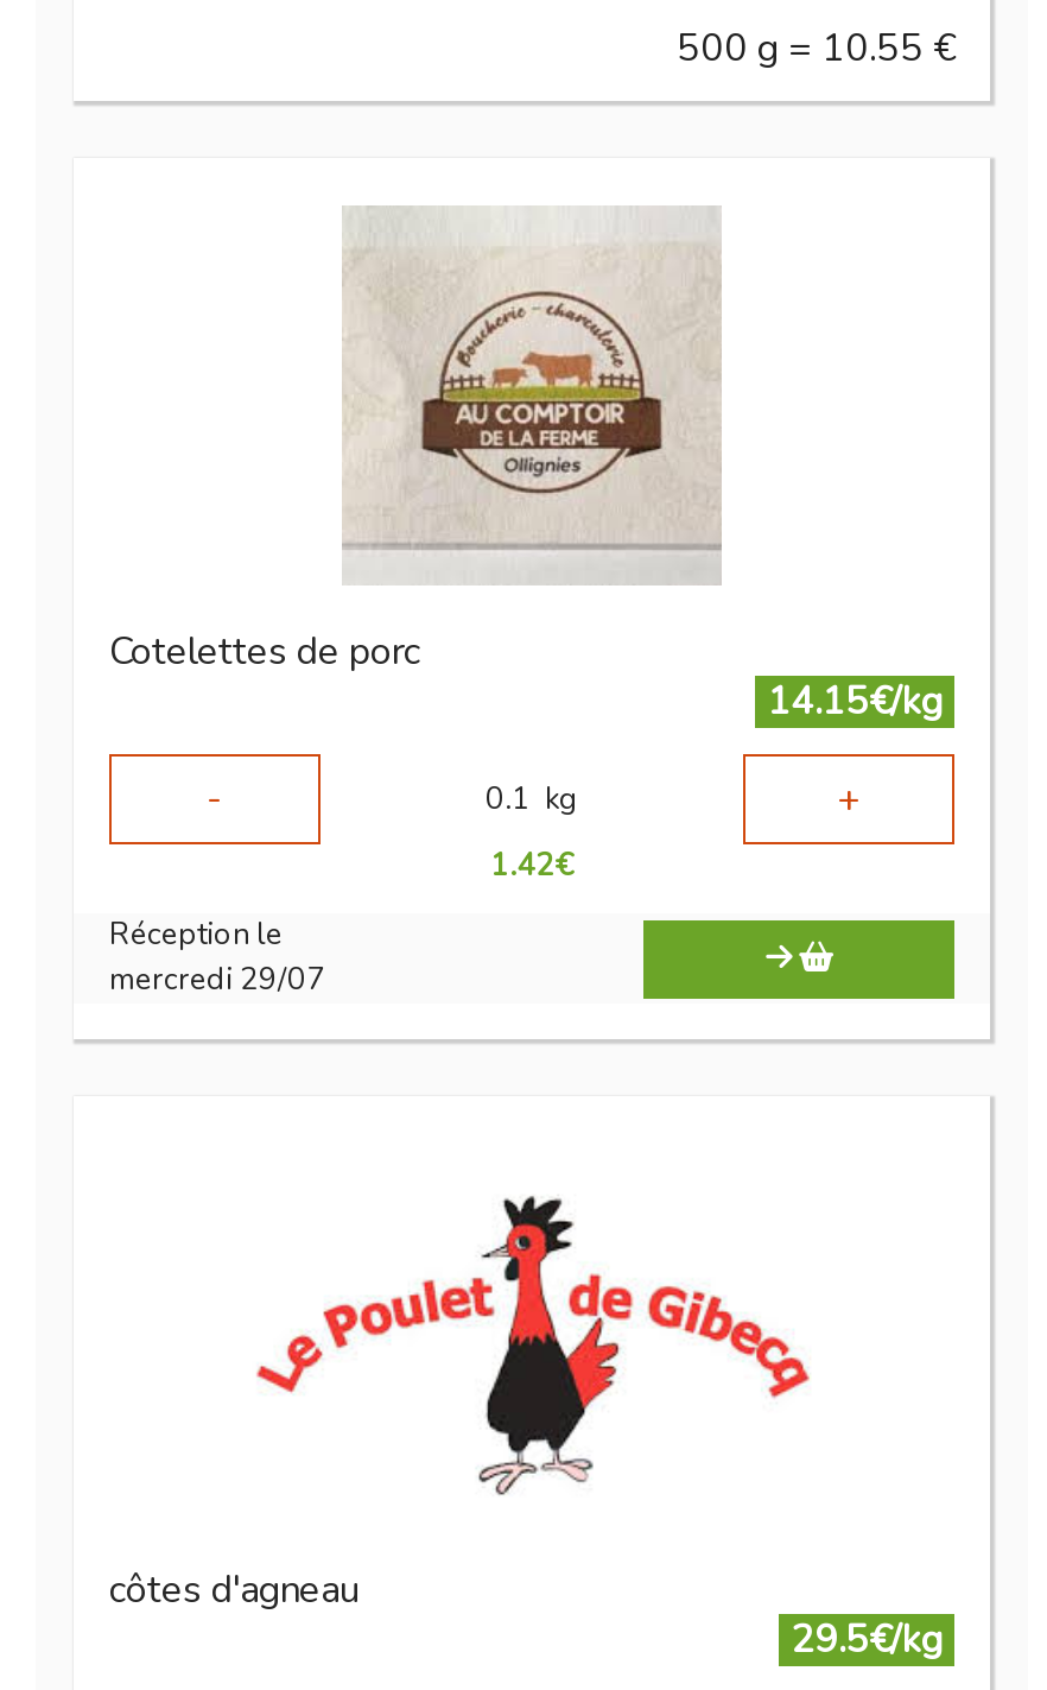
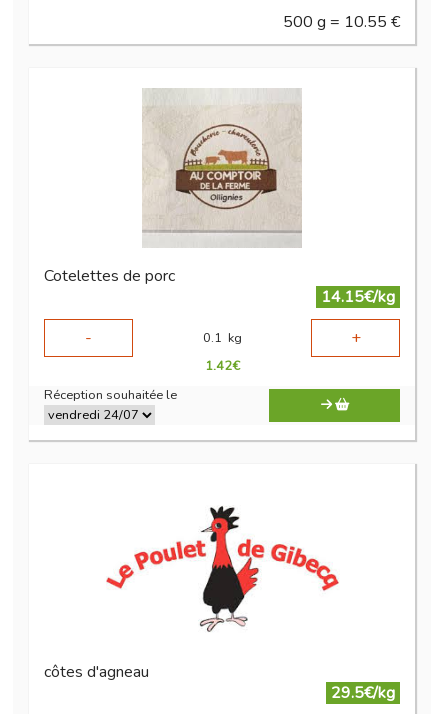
- Réception le
- mercredi 29/07
+ Réception souhaitée le
